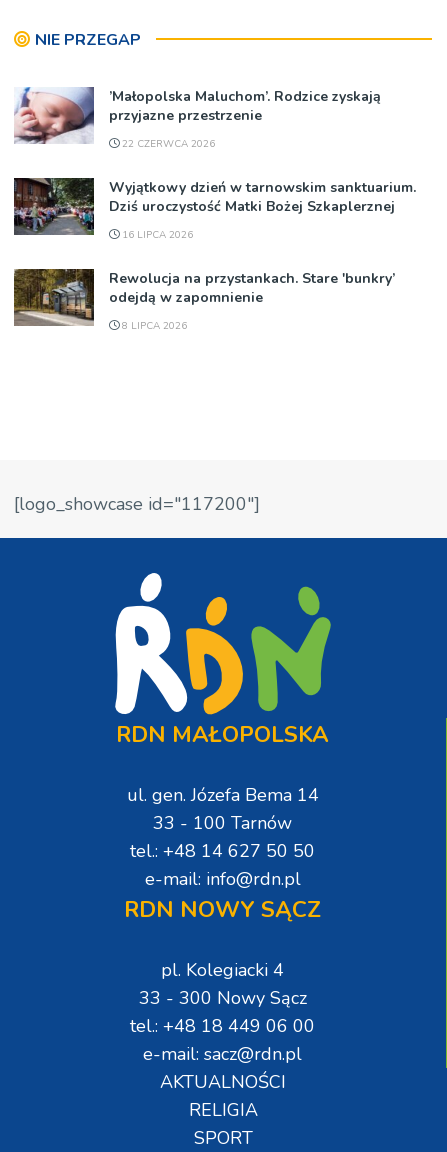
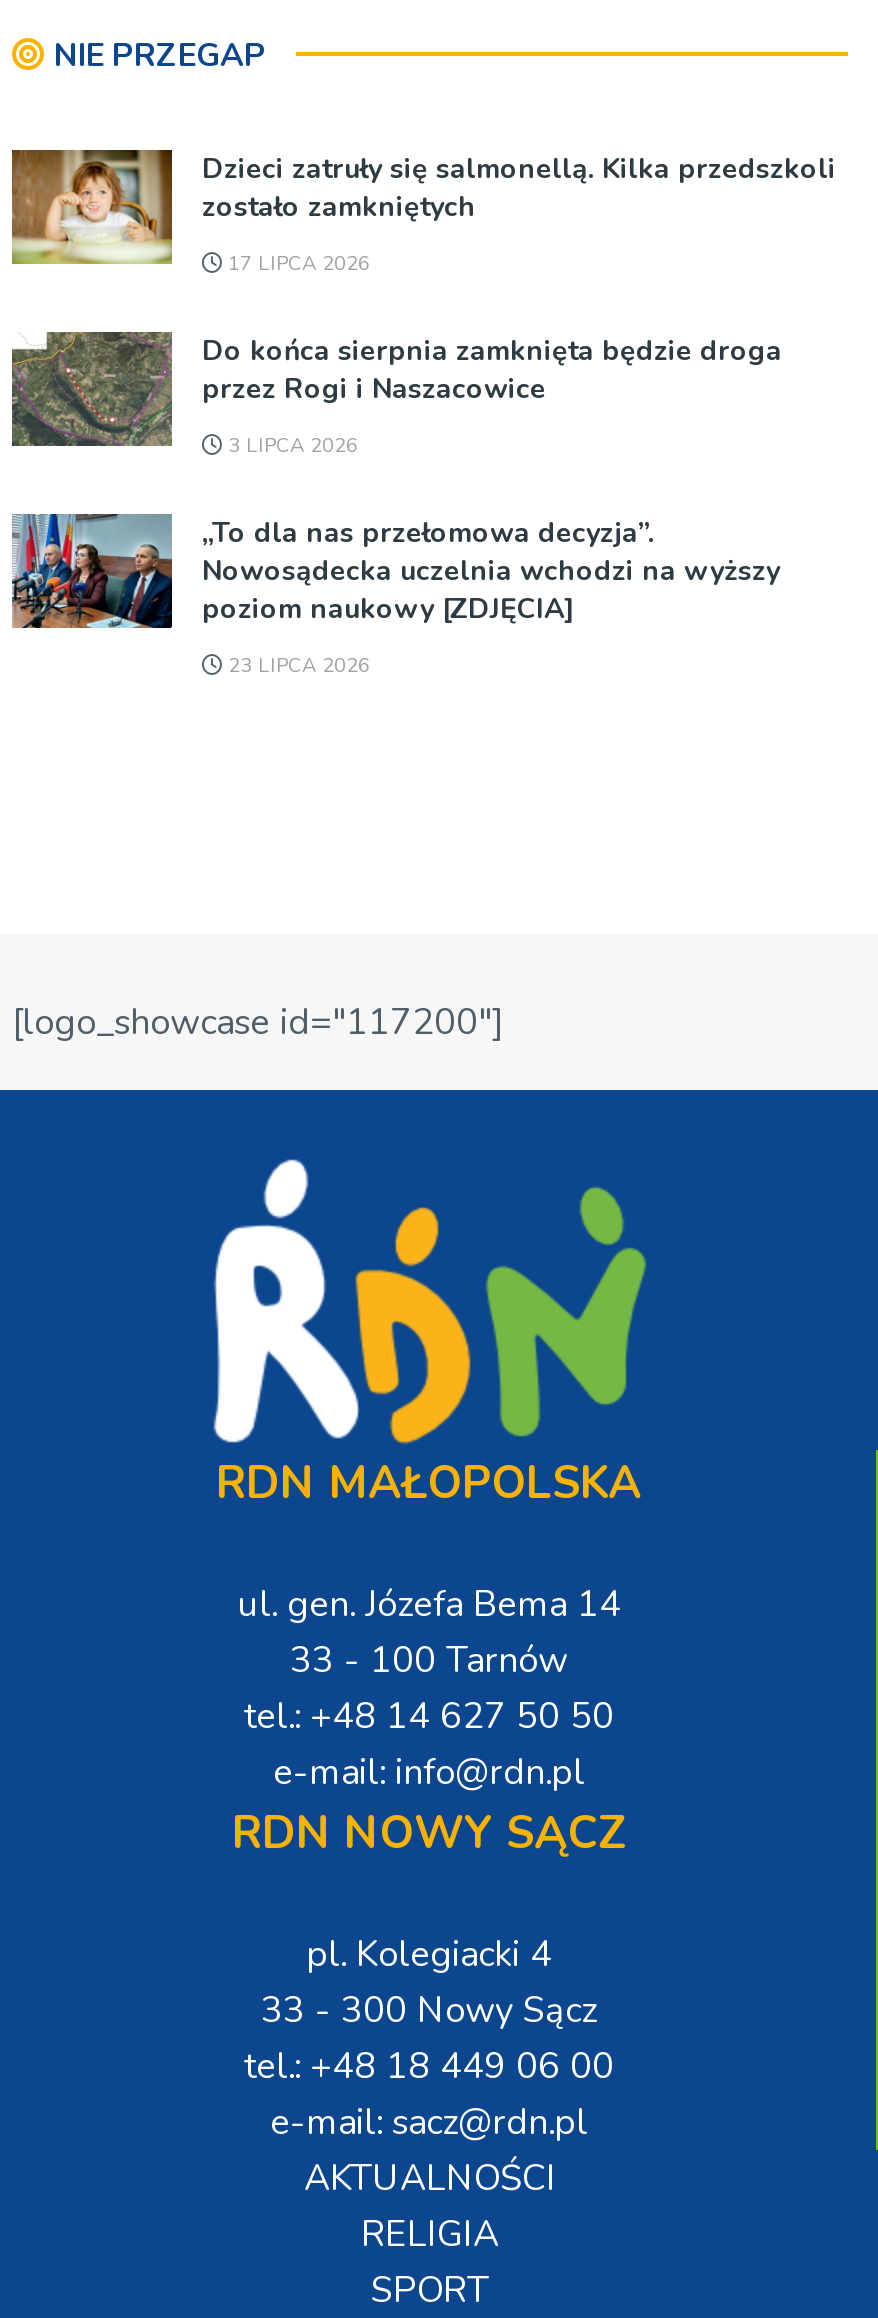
- [image]
- ’Małopolska Maluchom’. Rodzice zyskają
- przyjazne przestrzenie
+ [image]
+ Dzieci zatruły się salmonellą. Kilka przedszkoli
+ zostało zamkniętych

- 22 CZERWCA 2026
+ 17 LIPCA 2026

- [image]
- Wyjątkowy dzień w tarnowskim sanktuarium.
- Dziś uroczystość Matki Bożej Szkaplerznej
+ [image]
+ Do końca sierpnia zamknięta będzie droga
+ przez Rogi i Naszacowice

- 16 LIPCA 2026
+ 3 LIPCA 2026

- [image]
- Rewolucja na przystankach. Stare 'bunkry’
- odejdą w zapomnienie
+ [image]
+ „To dla nas przełomowa decyzja”.
+ Nowosądecka uczelnia wchodzi na wyższy
+ poziom naukowy [ZDJĘCIA]

- 8 LIPCA 2026
+ 23 LIPCA 2026
